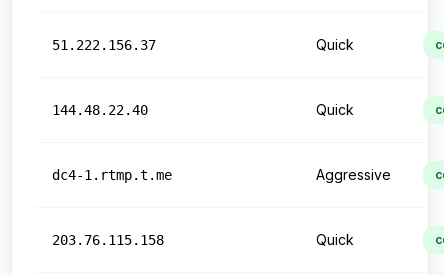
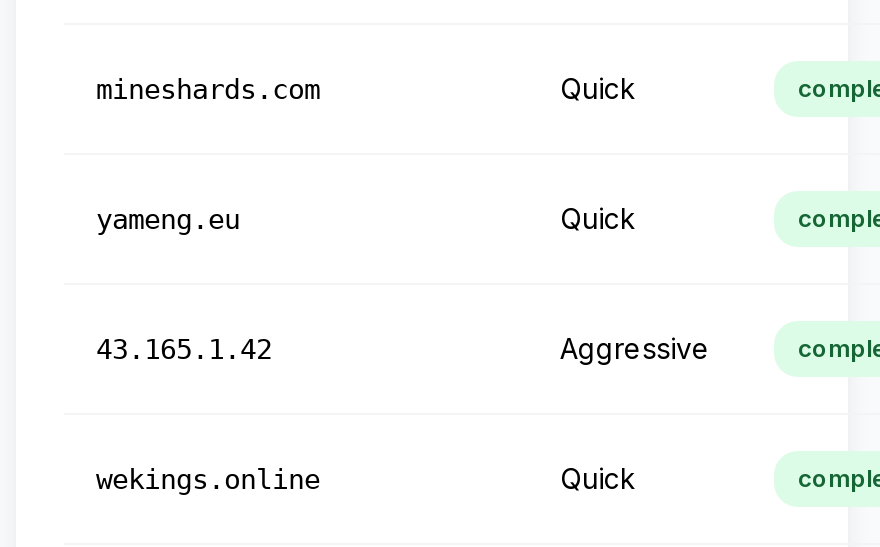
- 51.222.156.37
+ mineshards.com

- 144.48.22.40
+ yameng.eu

- dc4-1.rtmp.t.me
+ 43.165.1.42

- 203.76.115.158
+ wekings.online
